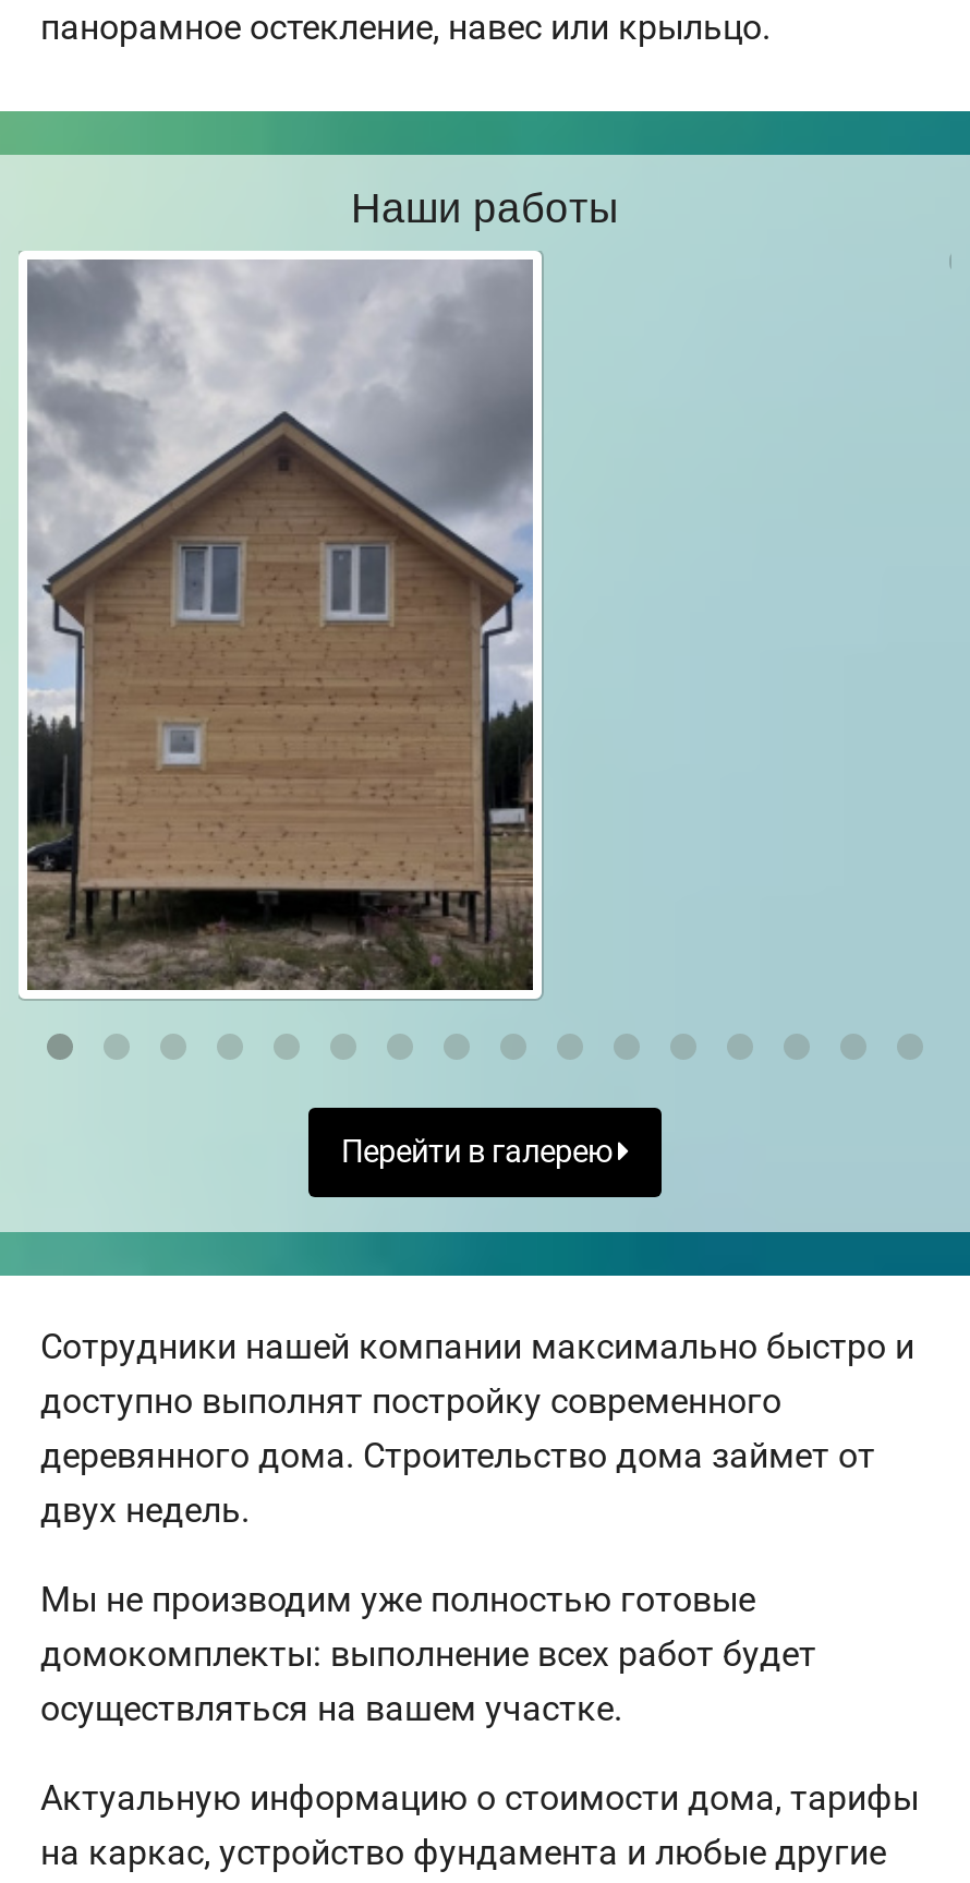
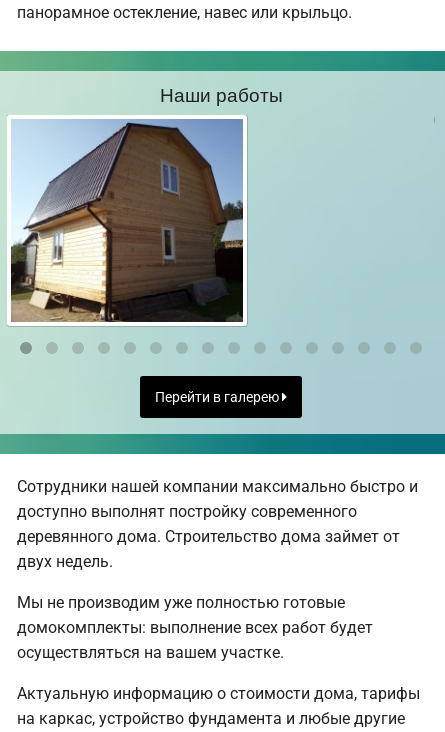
- [image]
+ [image]
